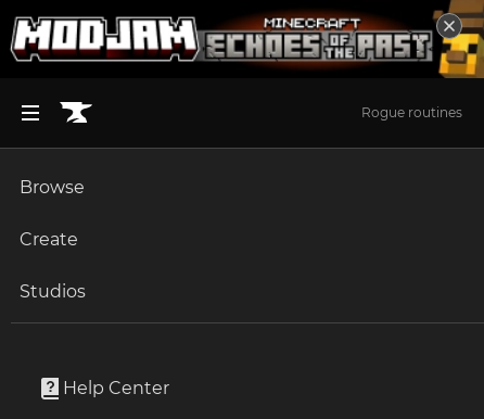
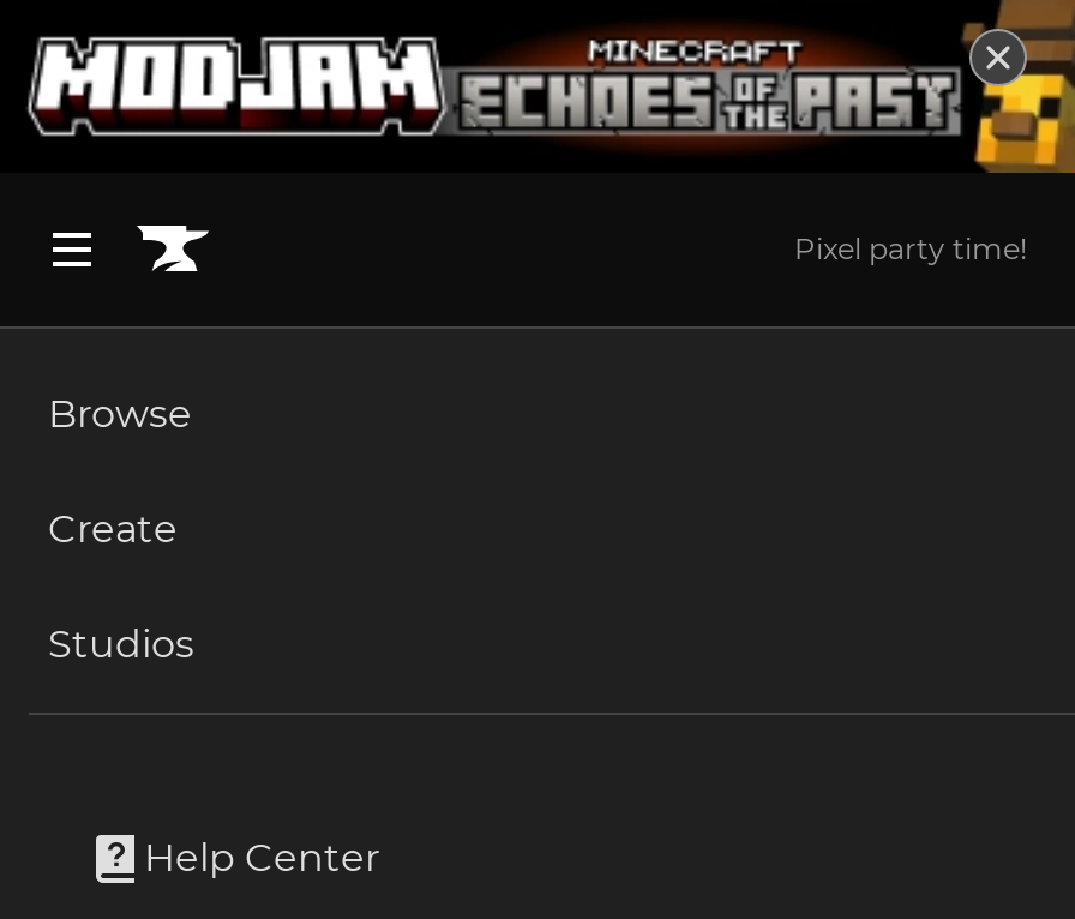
- Rogue routines
+ Pixel party time!
